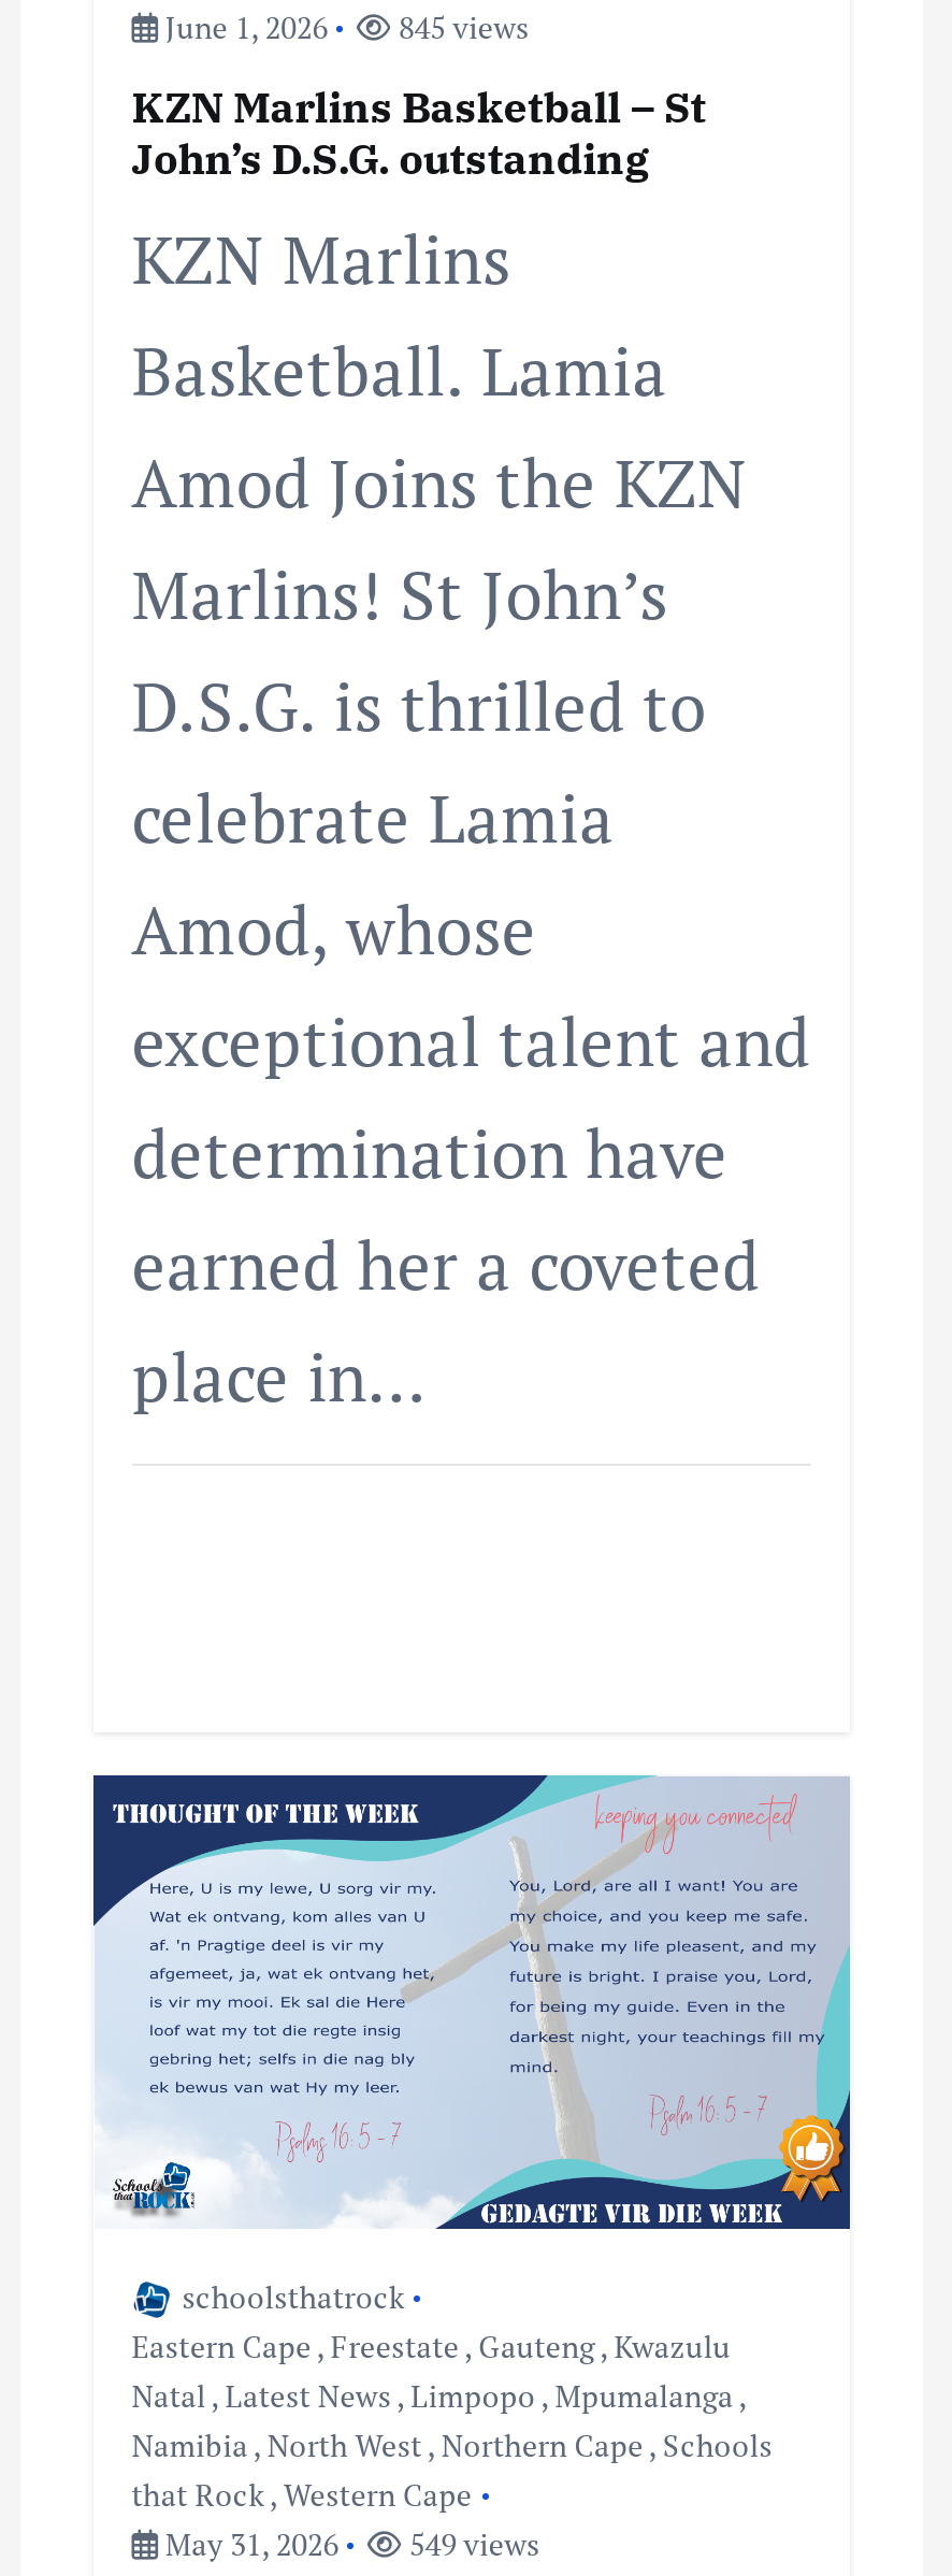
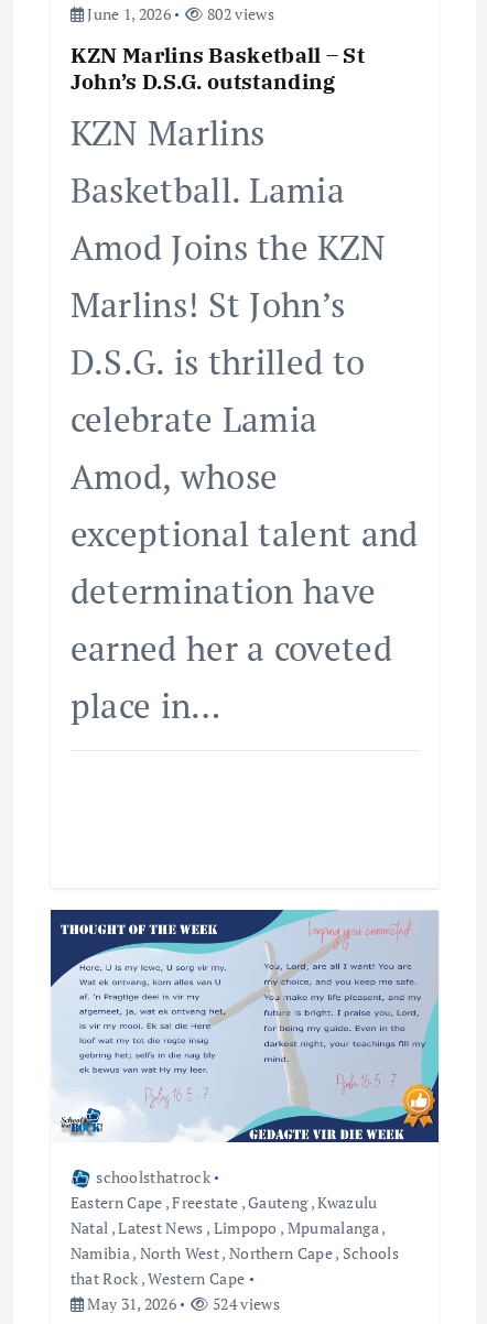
- June 1, 2026 845 views
+ June 1, 2026 802 views

- May 31, 2026 549 views
+ May 31, 2026 524 views
